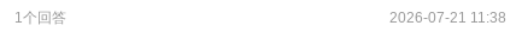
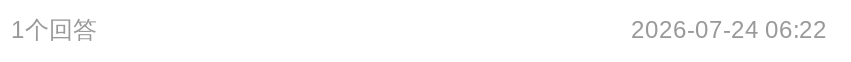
- 2026-07-21 11:38
+ 2026-07-24 06:22
